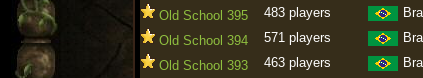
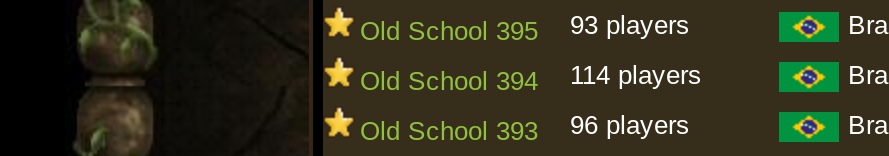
- Old School 395 483 players
+ Old School 395 93 players

- Old School 394 571 players
+ Old School 394 114 players

- Old School 393 463 players
+ Old School 393 96 players
